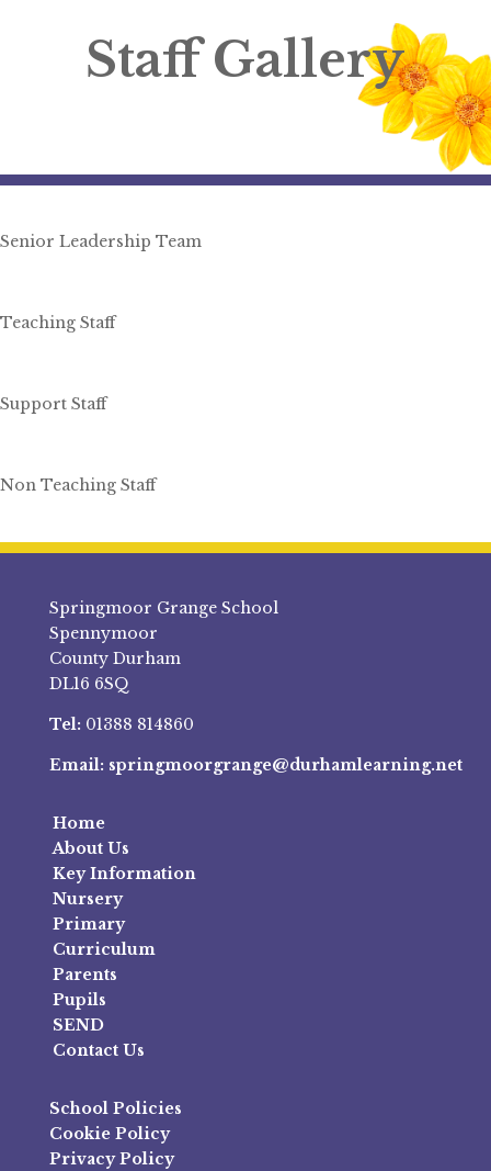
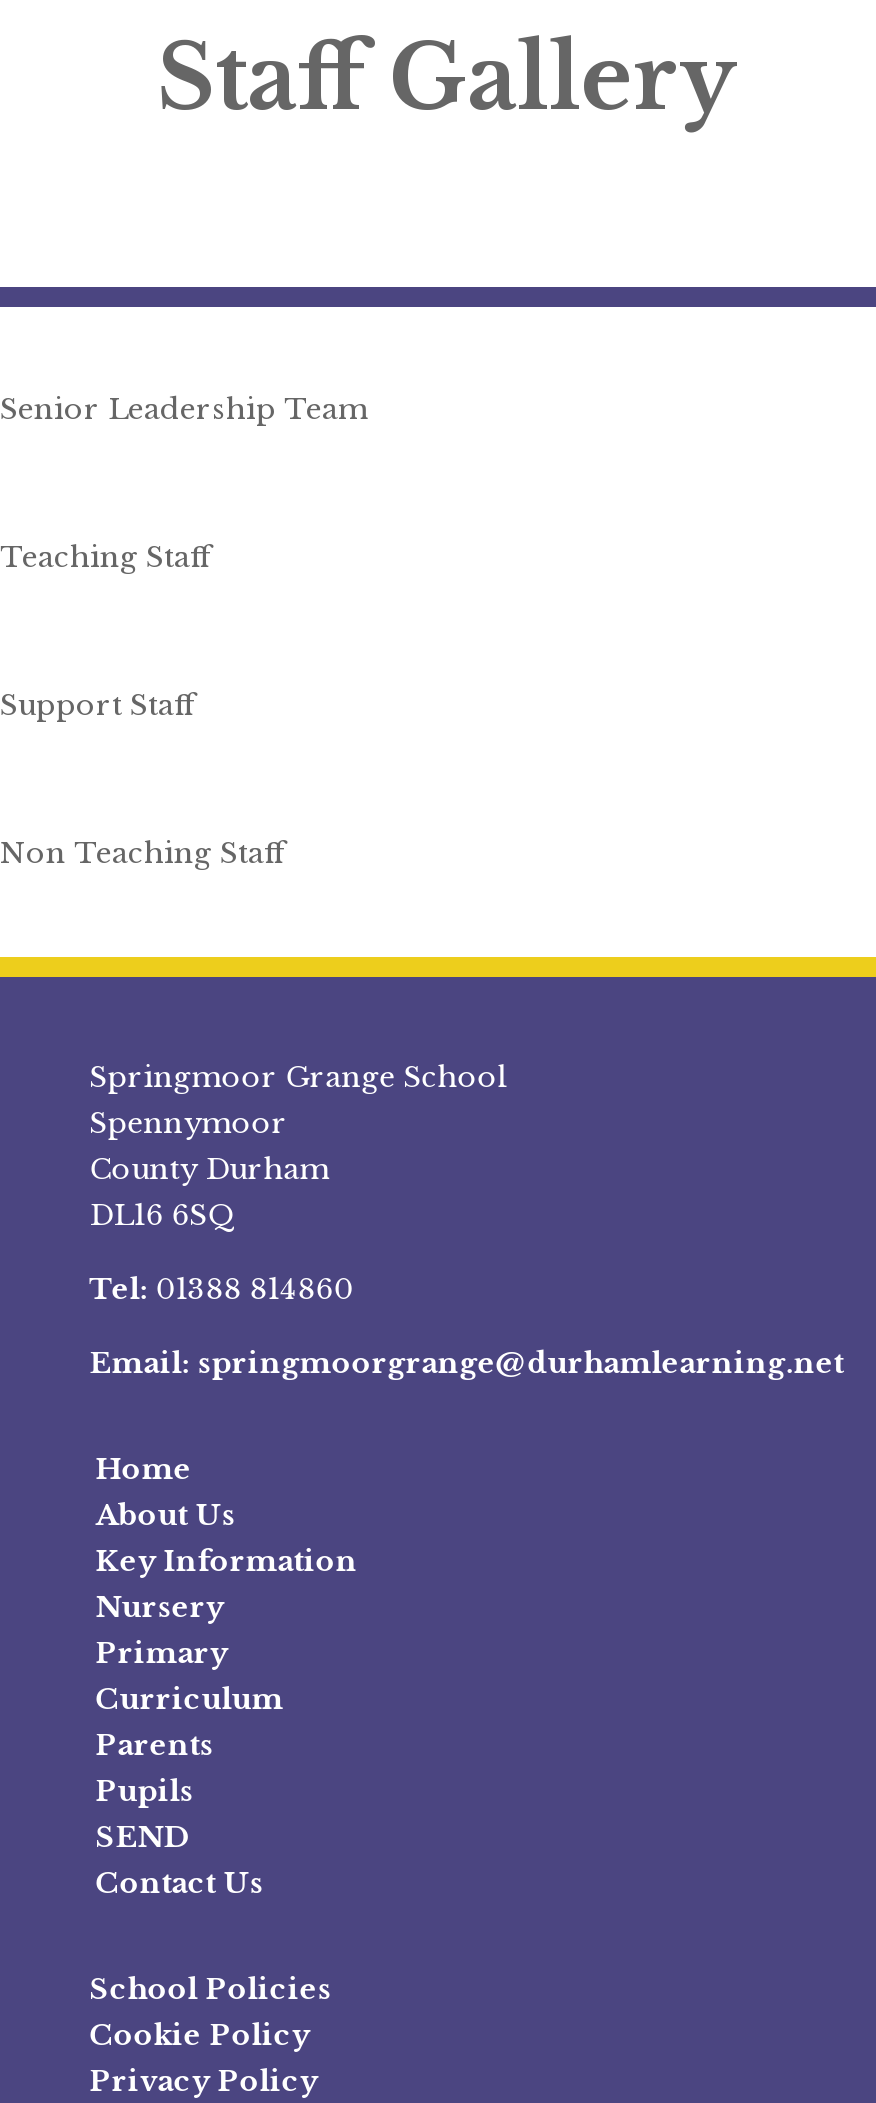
- [image]
